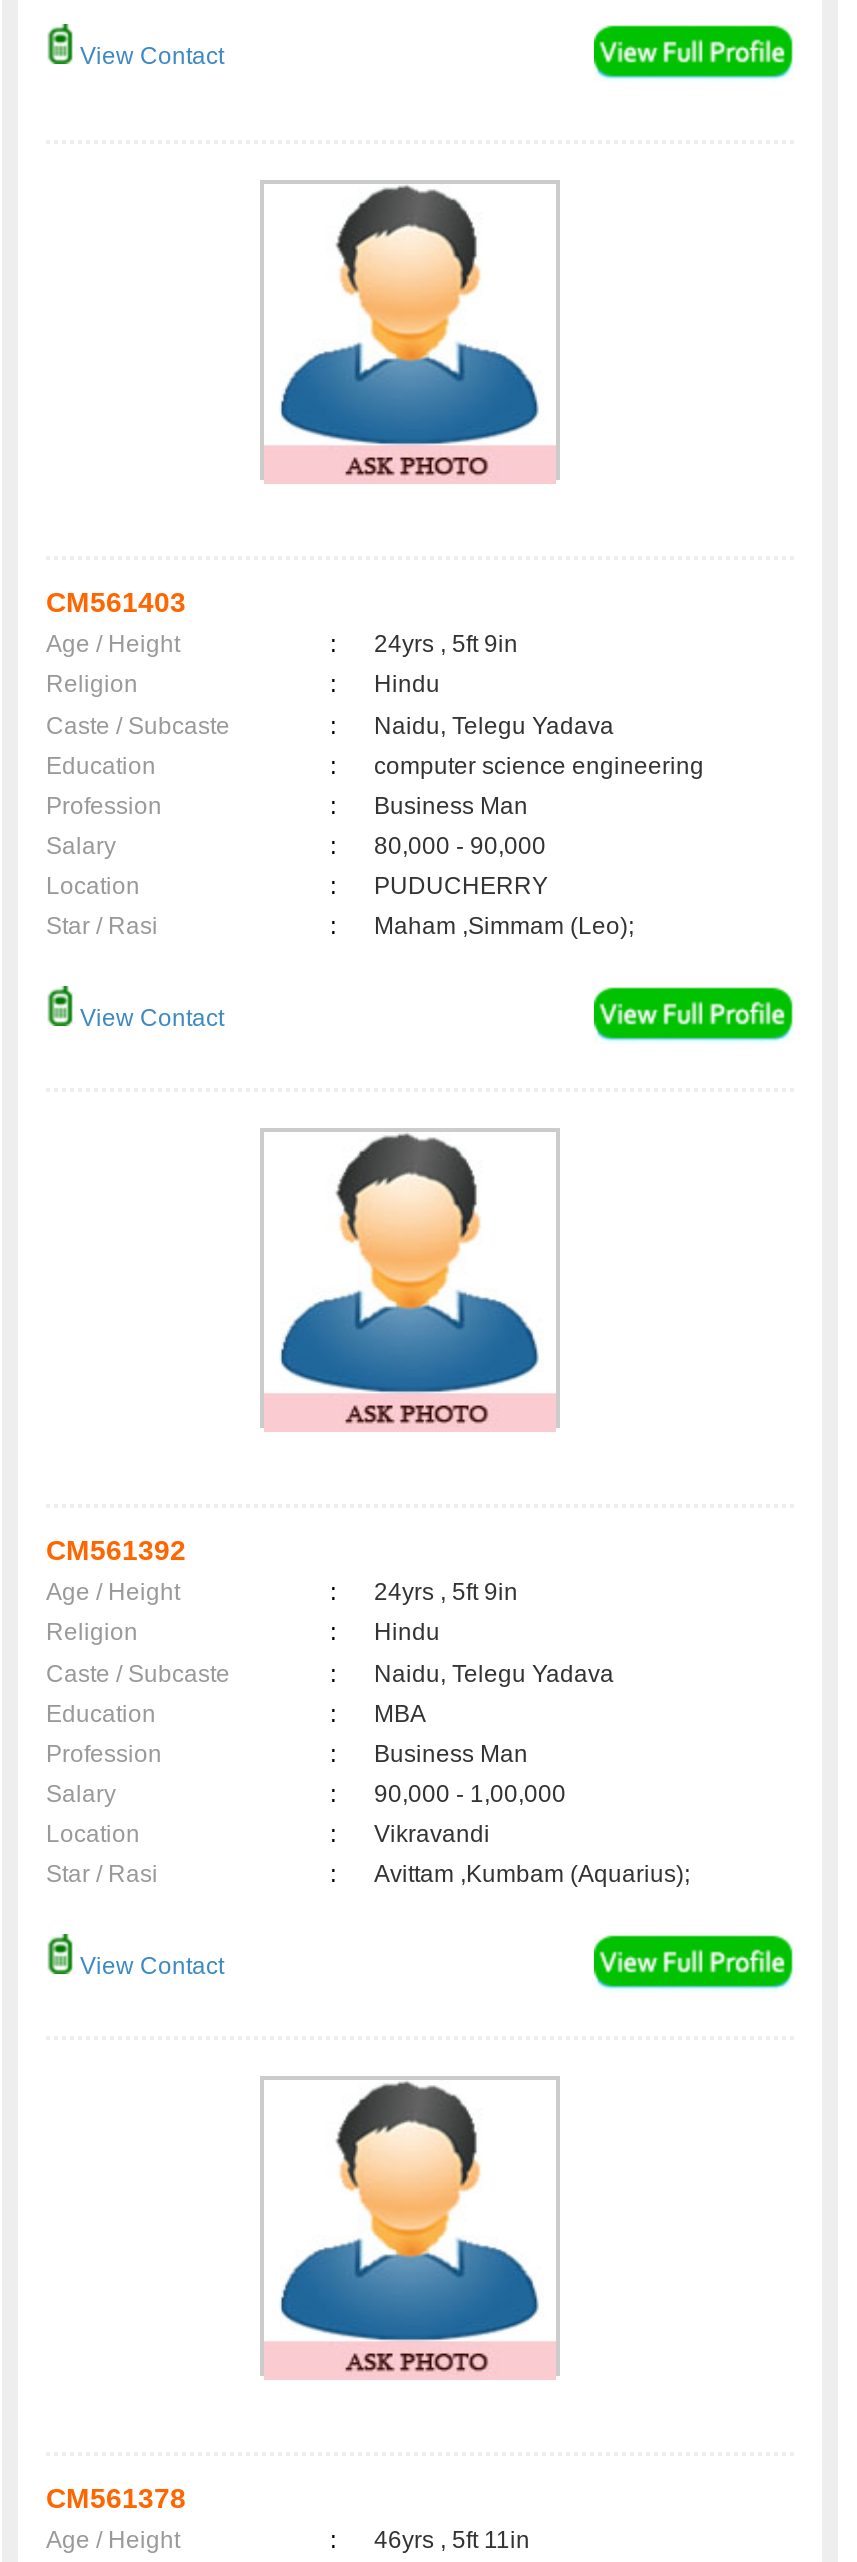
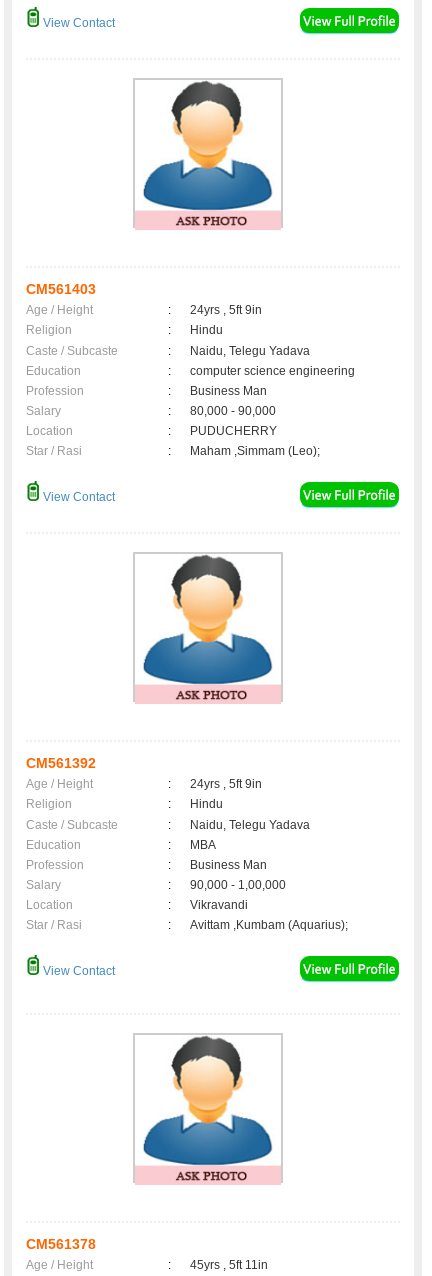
- 46yrs , 5ft 11in
+ 45yrs , 5ft 11in
